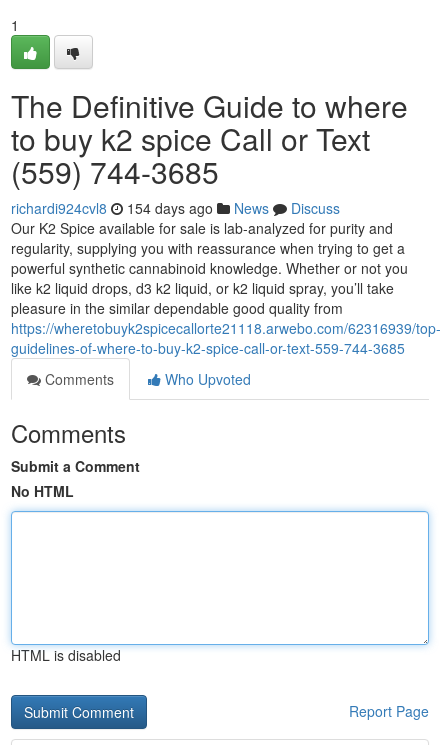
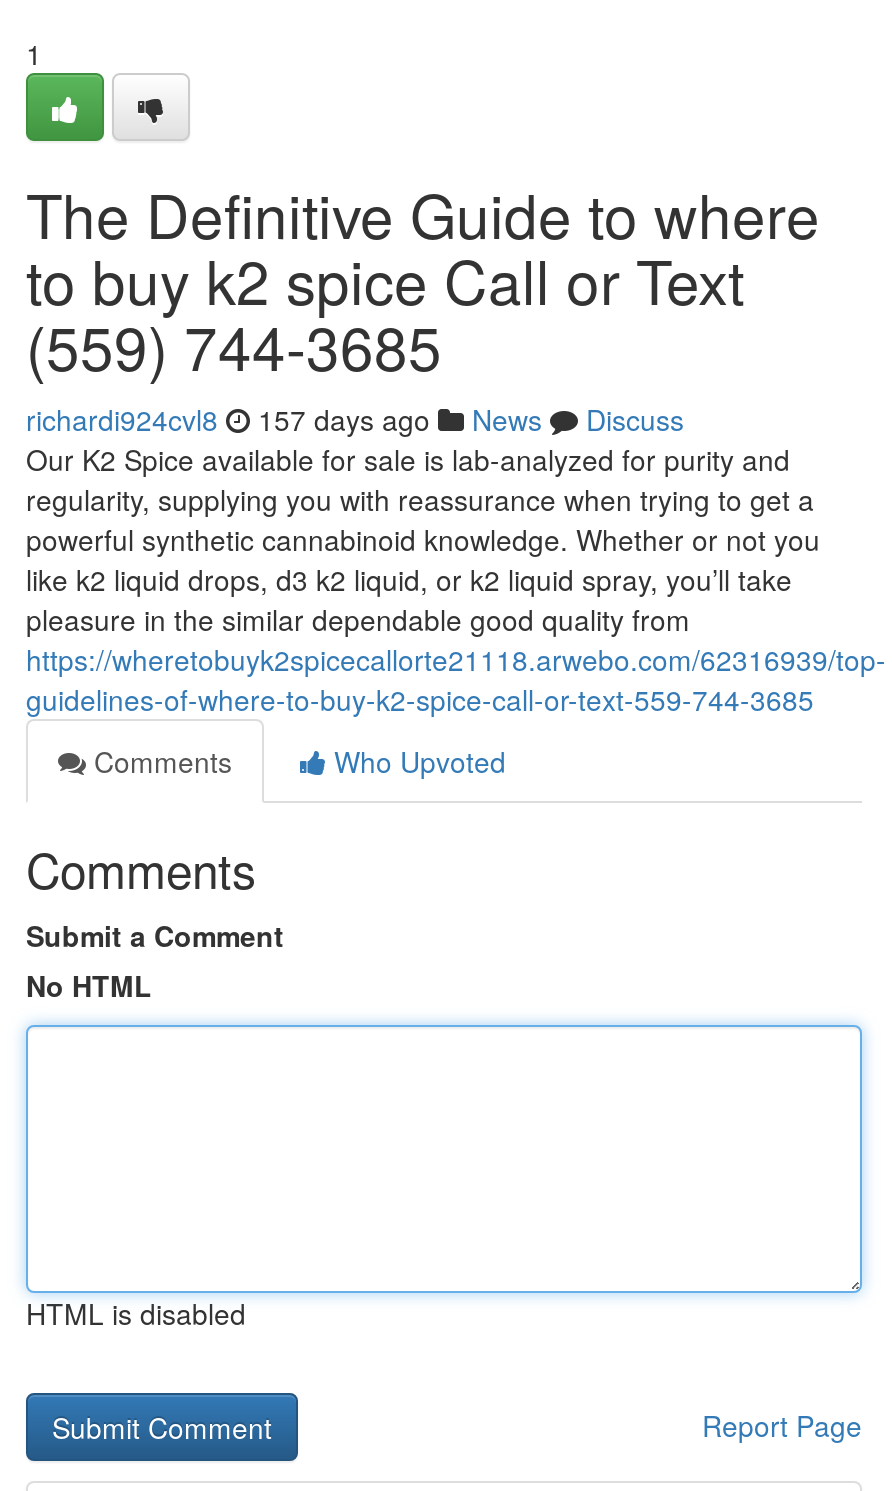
- richardi924cvl8 154 days ago News Discuss
+ richardi924cvl8 157 days ago News Discuss
